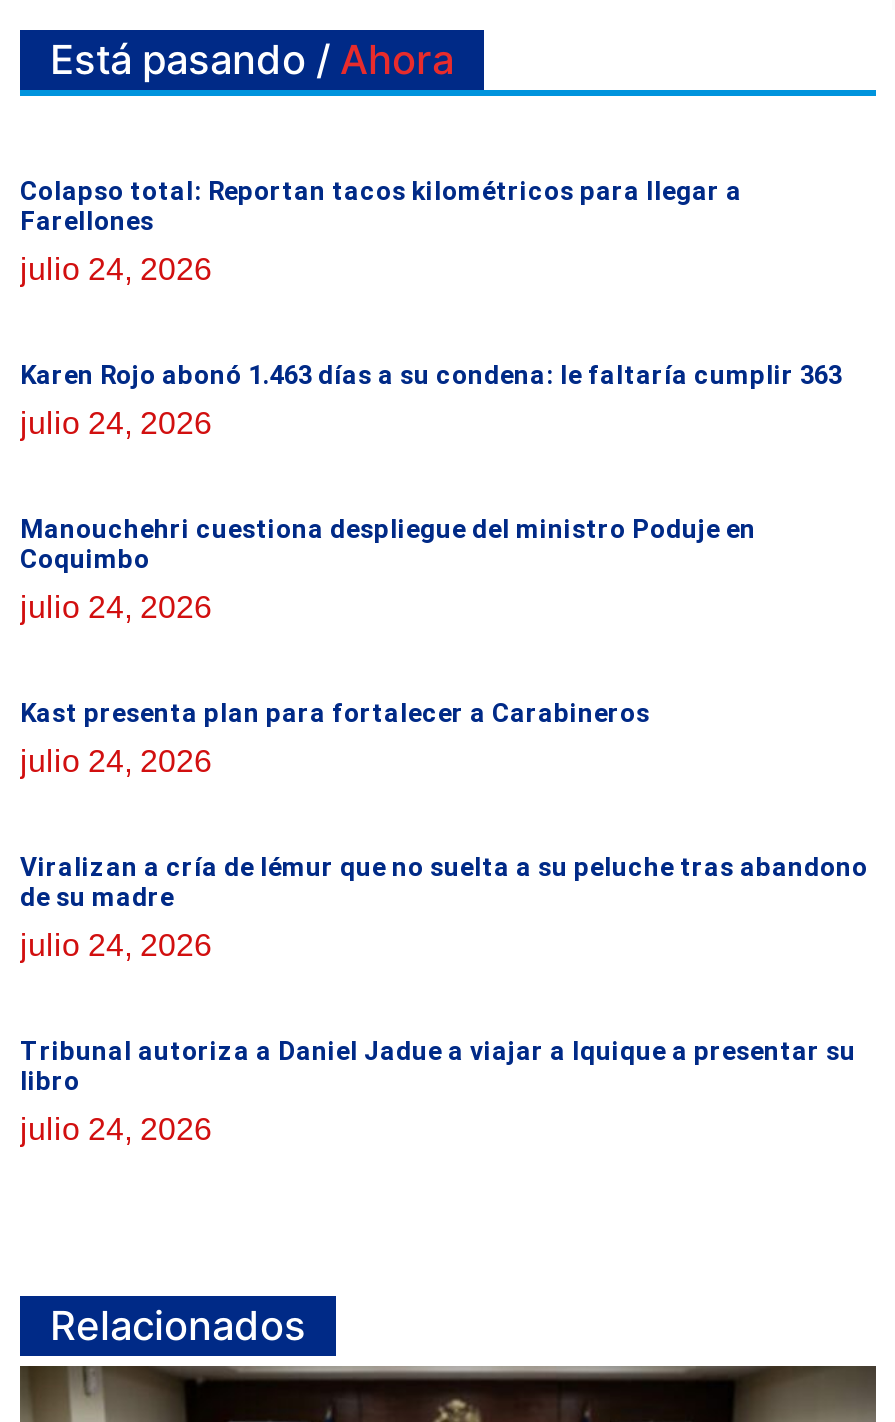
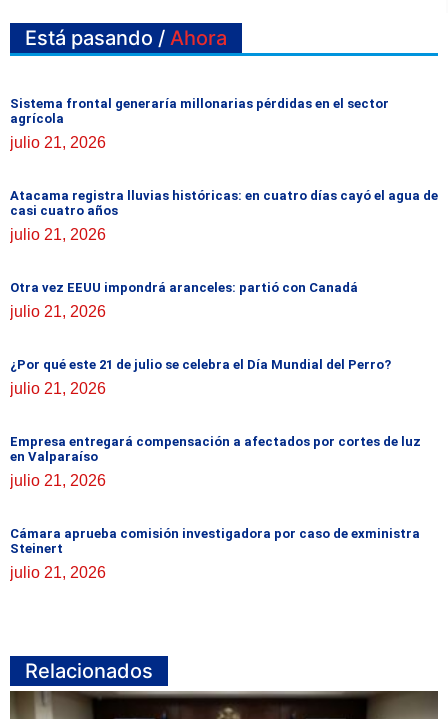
- Colapso total: Reportan tacos kilométricos para llegar a
- Farellones
+ Sistema frontal generaría millonarias pérdidas en el sector
+ agrícola

- julio 24, 2026
+ julio 21, 2026

- Karen Rojo abonó 1.463 días a su condena: le faltaría cumplir 363
+ Atacama registra lluvias históricas: en cuatro días cayó el agua de
+ casi cuatro años

- julio 24, 2026
+ julio 21, 2026

- Manouchehri cuestiona despliegue del ministro Poduje en
- Coquimbo
+ Otra vez EEUU impondrá aranceles: partió con Canadá

- julio 24, 2026
+ julio 21, 2026

- Kast presenta plan para fortalecer a Carabineros
+ ¿Por qué este 21 de julio se celebra el Día Mundial del Perro?

- julio 24, 2026
+ julio 21, 2026

- Viralizan a cría de lémur que no suelta a su peluche tras abandono
- de su madre
+ Empresa entregará compensación a afectados por cortes de luz
+ en Valparaíso

- julio 24, 2026
+ julio 21, 2026

- Tribunal autoriza a Daniel Jadue a viajar a Iquique a presentar su
- libro
+ Cámara aprueba comisión investigadora por caso de exministra
+ Steinert

- julio 24, 2026
+ julio 21, 2026
